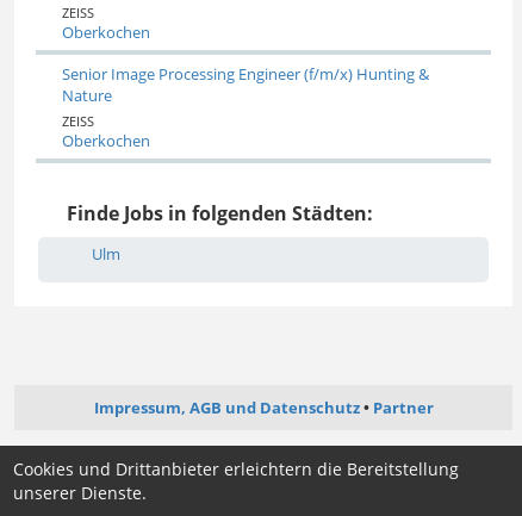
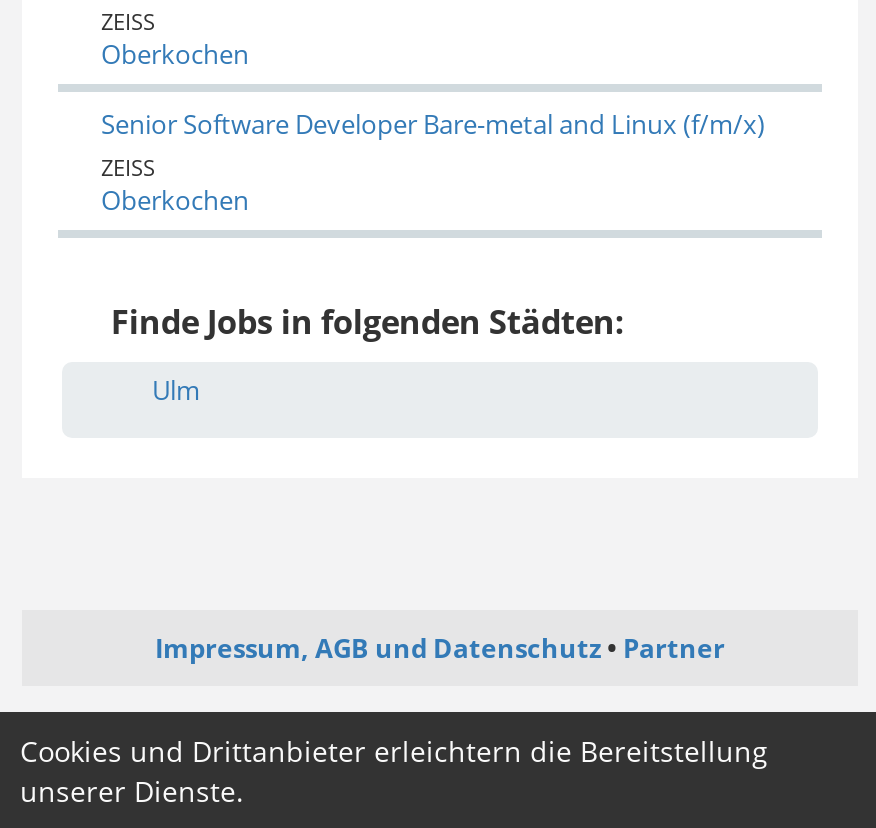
- Senior Image Processing Engineer (f/m/x) Hunting &
- Nature
+ Senior Software Developer Bare-metal and Linux (f/m/x)
